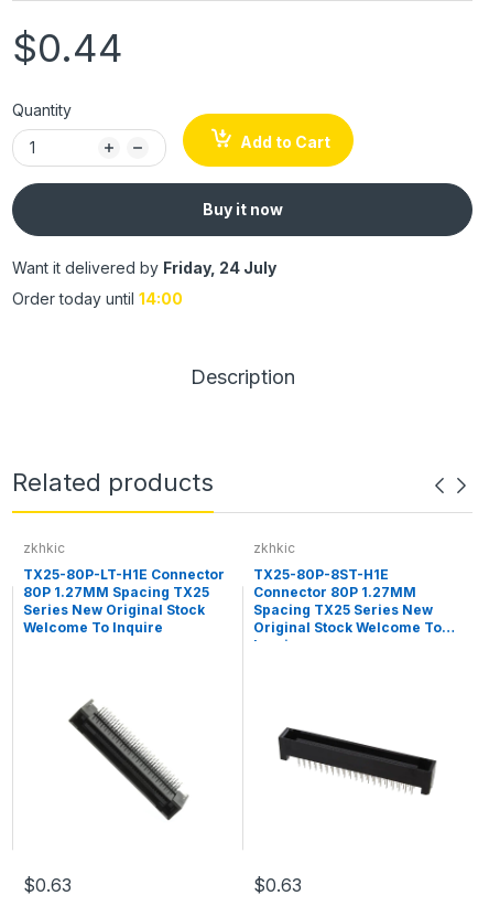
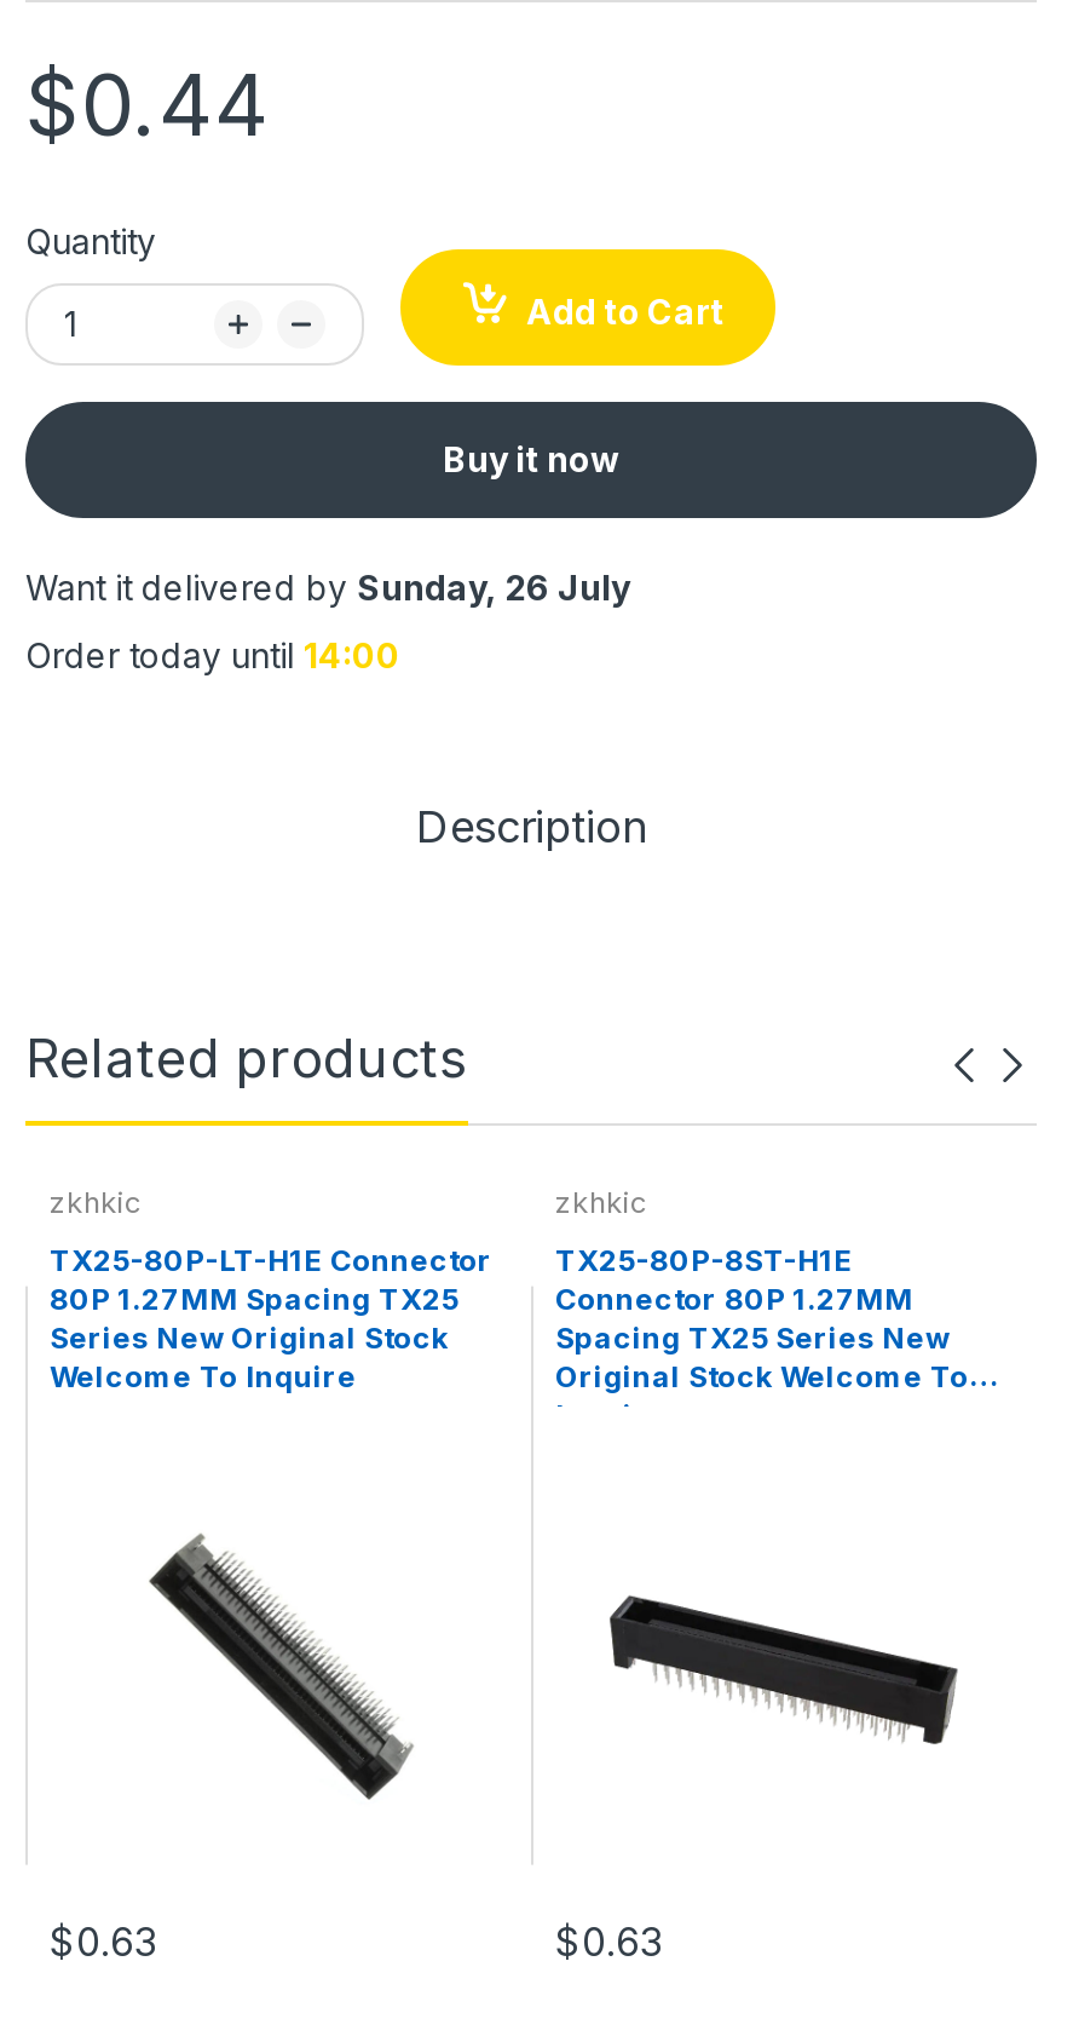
- Want it delivered by Friday, 24 July
+ Want it delivered by Sunday, 26 July
